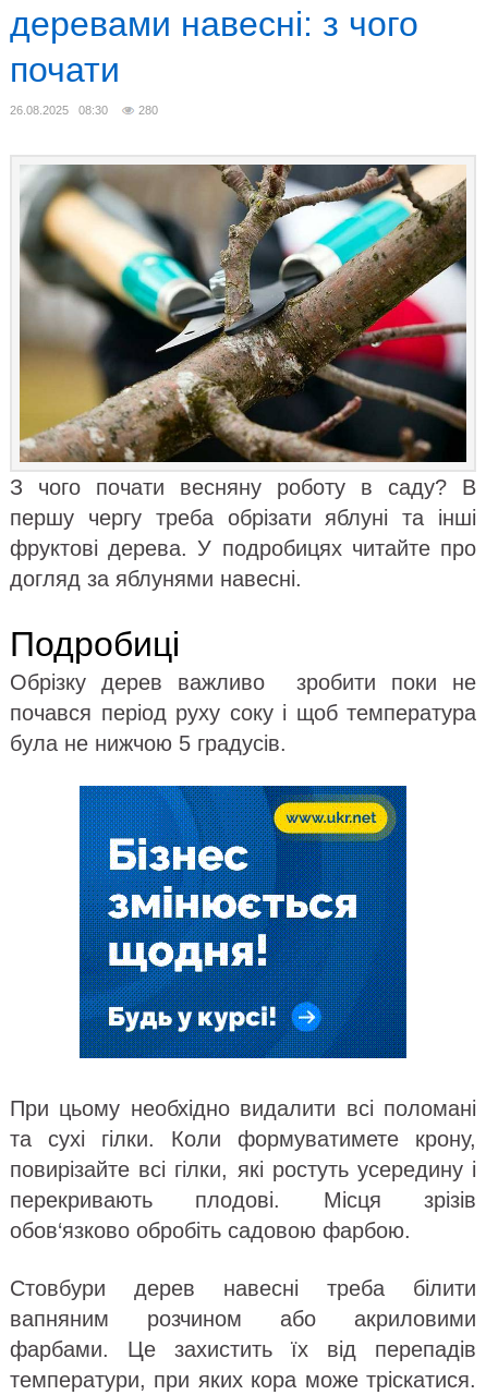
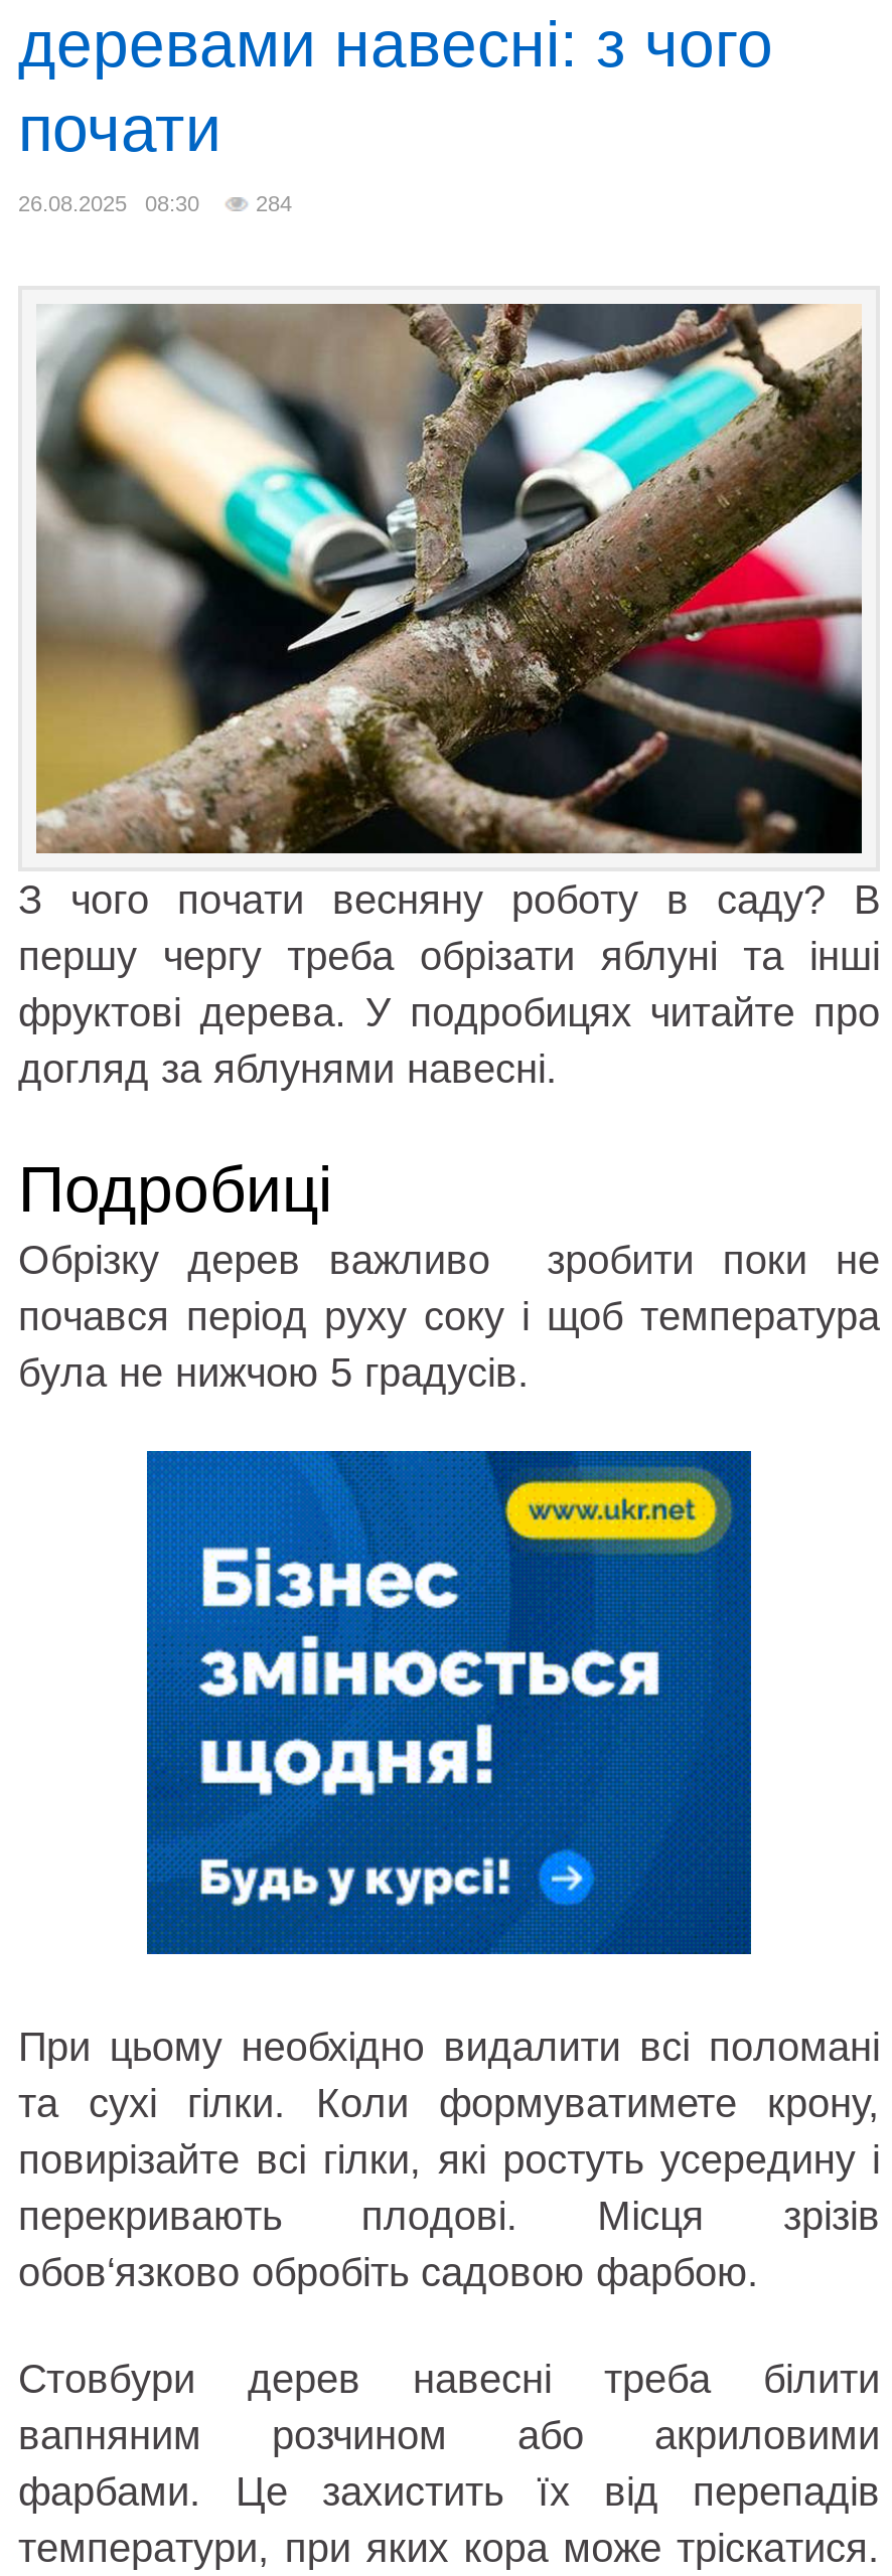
- 26.08.2025 08:30 280
+ 26.08.2025 08:30 284
